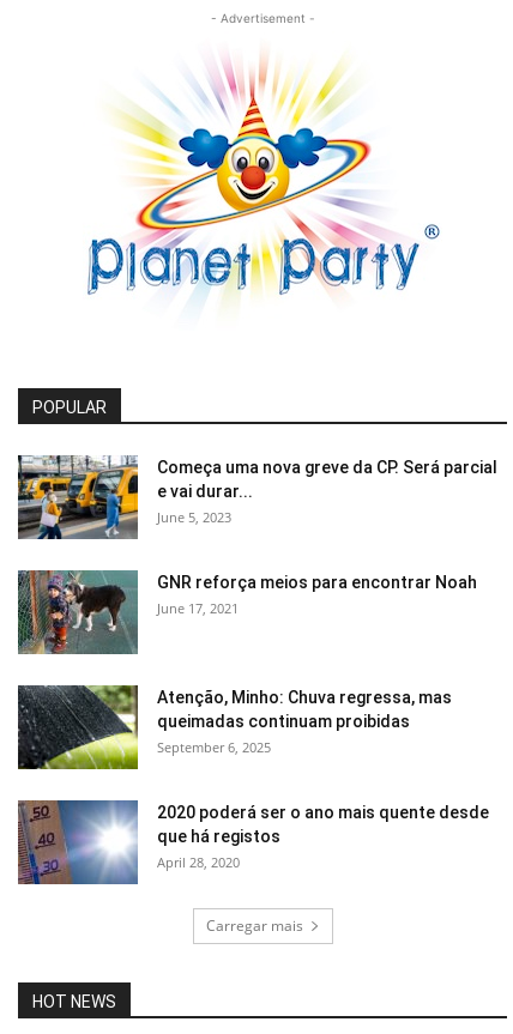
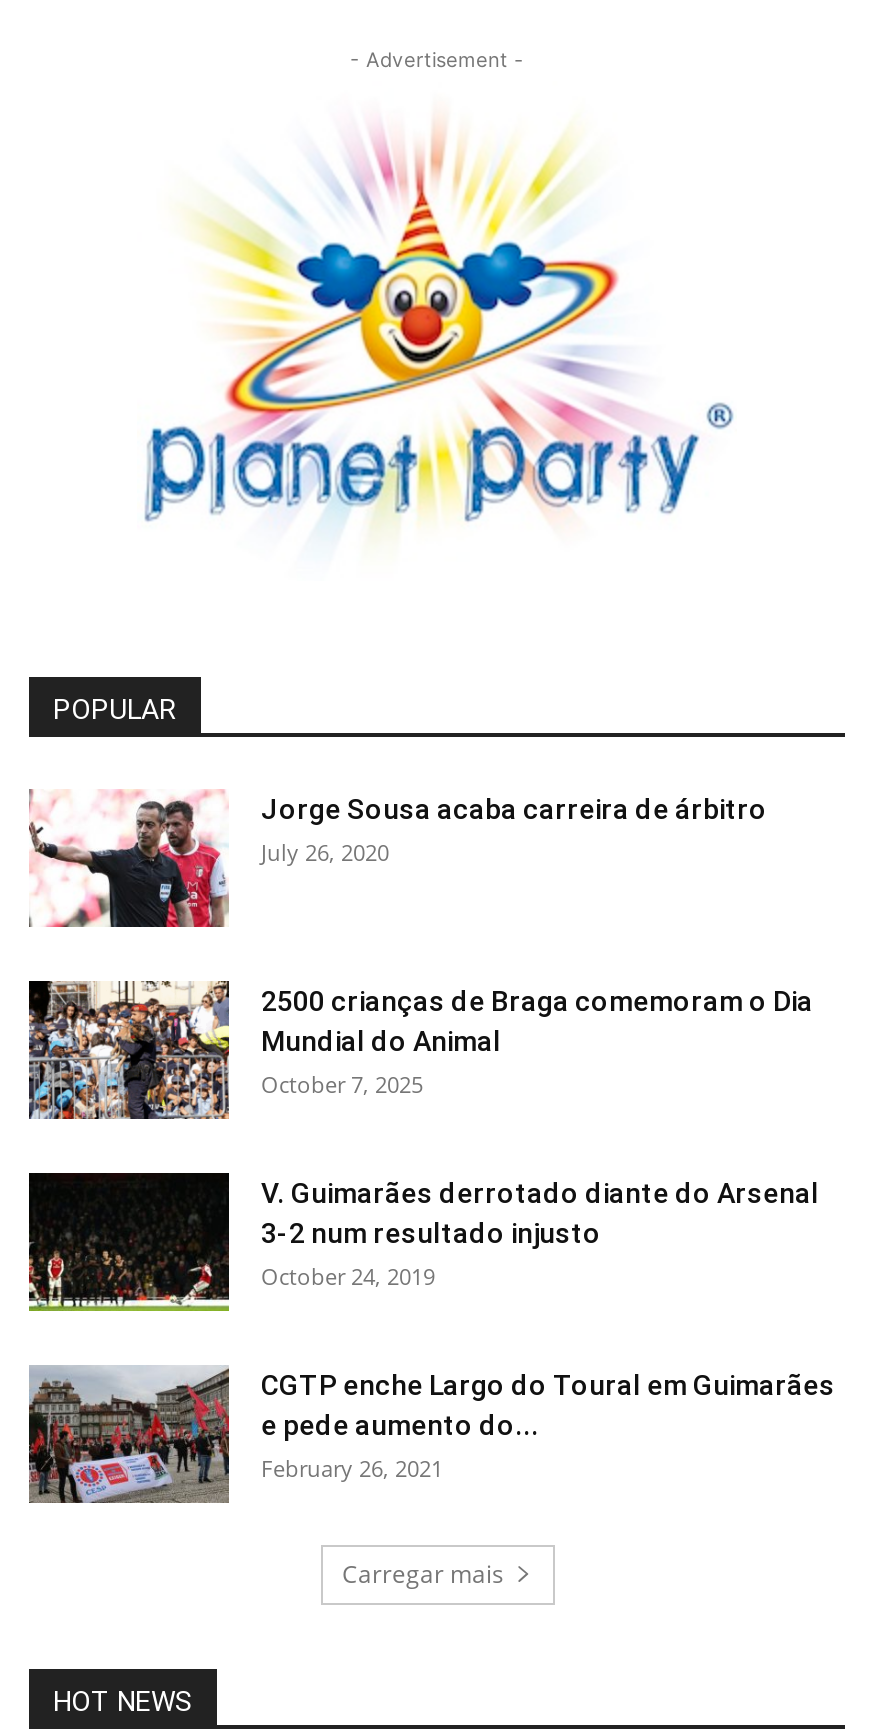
- [image]
- Começa uma nova greve da CP. Será parcial
- e vai durar...
- June 5, 2023
+ [image]
+ Jorge Sousa acaba carreira de árbitro
+ July 26, 2020

- [image]
- GNR reforça meios para encontrar Noah
- June 17, 2021
+ [image]
+ 2500 crianças de Braga comemoram o Dia
+ Mundial do Animal
+ October 7, 2025

- [image]
- Atenção, Minho: Chuva regressa, mas
- queimadas continuam proibidas
- September 6, 2025
+ [image]
+ V. Guimarães derrotado diante do Arsenal
+ 3-2 num resultado injusto
+ October 24, 2019

- [image]
- 2020 poderá ser o ano mais quente desde
- que há registos
- April 28, 2020
+ [image]
+ CGTP enche Largo do Toural em Guimarães
+ e pede aumento do...
+ February 26, 2021
